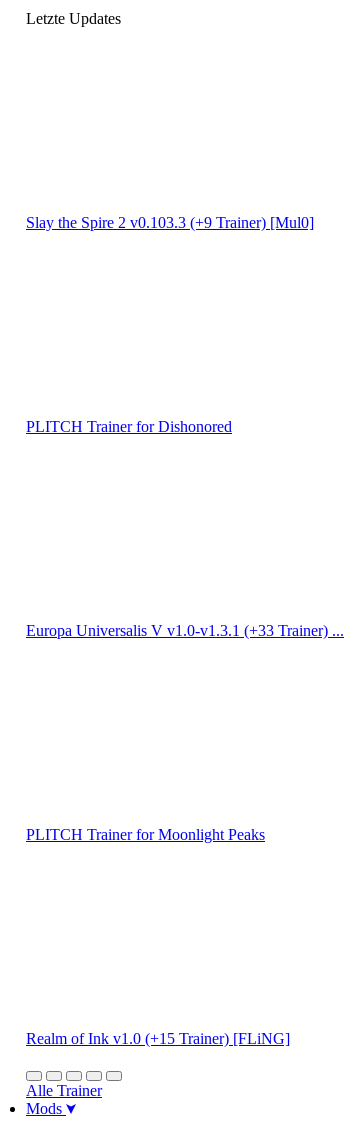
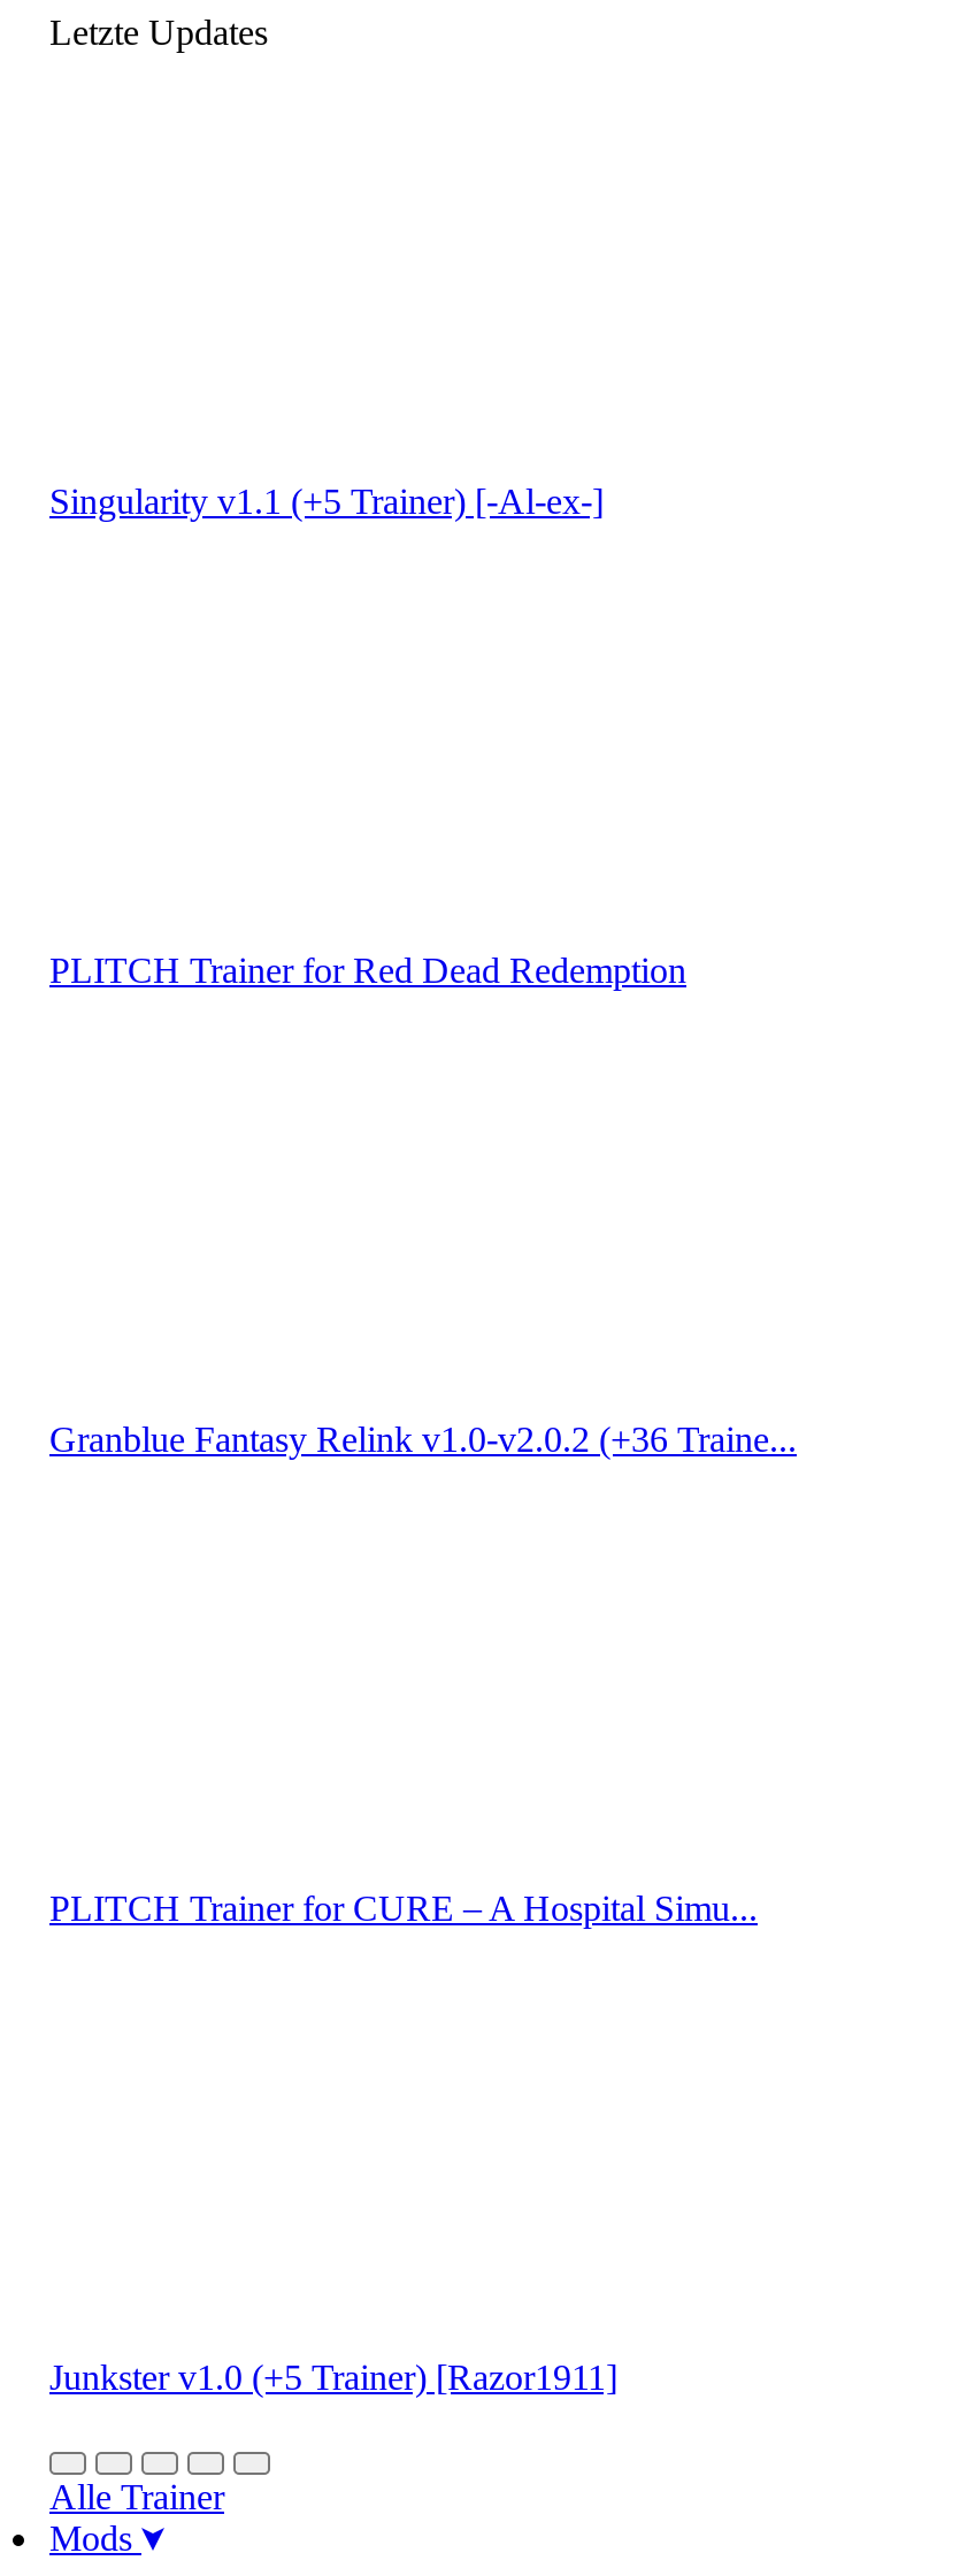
- Slay the Spire 2 v0.103.3 (+9 Trainer) [Mul0]
+ Singularity v1.1 (+5 Trainer) [-Al-ex-]

- PLITCH Trainer for Dishonored
+ PLITCH Trainer for Red Dead Redemption

- Europa Universalis V v1.0-v1.3.1 (+33 Trainer) ...
+ Granblue Fantasy Relink v1.0-v2.0.2 (+36 Traine...

- PLITCH Trainer for Moonlight Peaks
+ PLITCH Trainer for CURE – A Hospital Simu...

- Realm of Ink v1.0 (+15 Trainer) [FLiNG]
+ Junkster v1.0 (+5 Trainer) [Razor1911]
